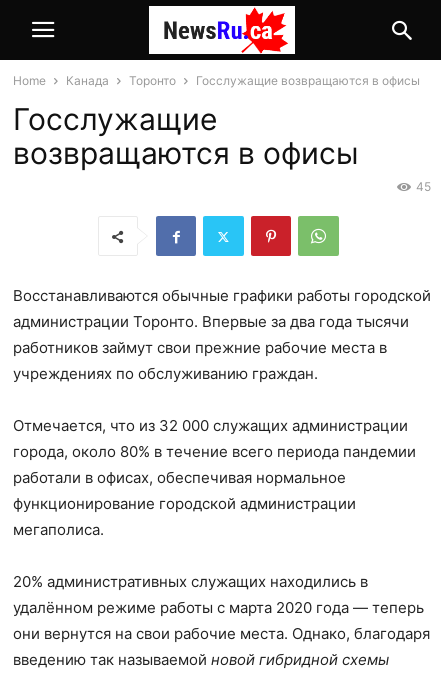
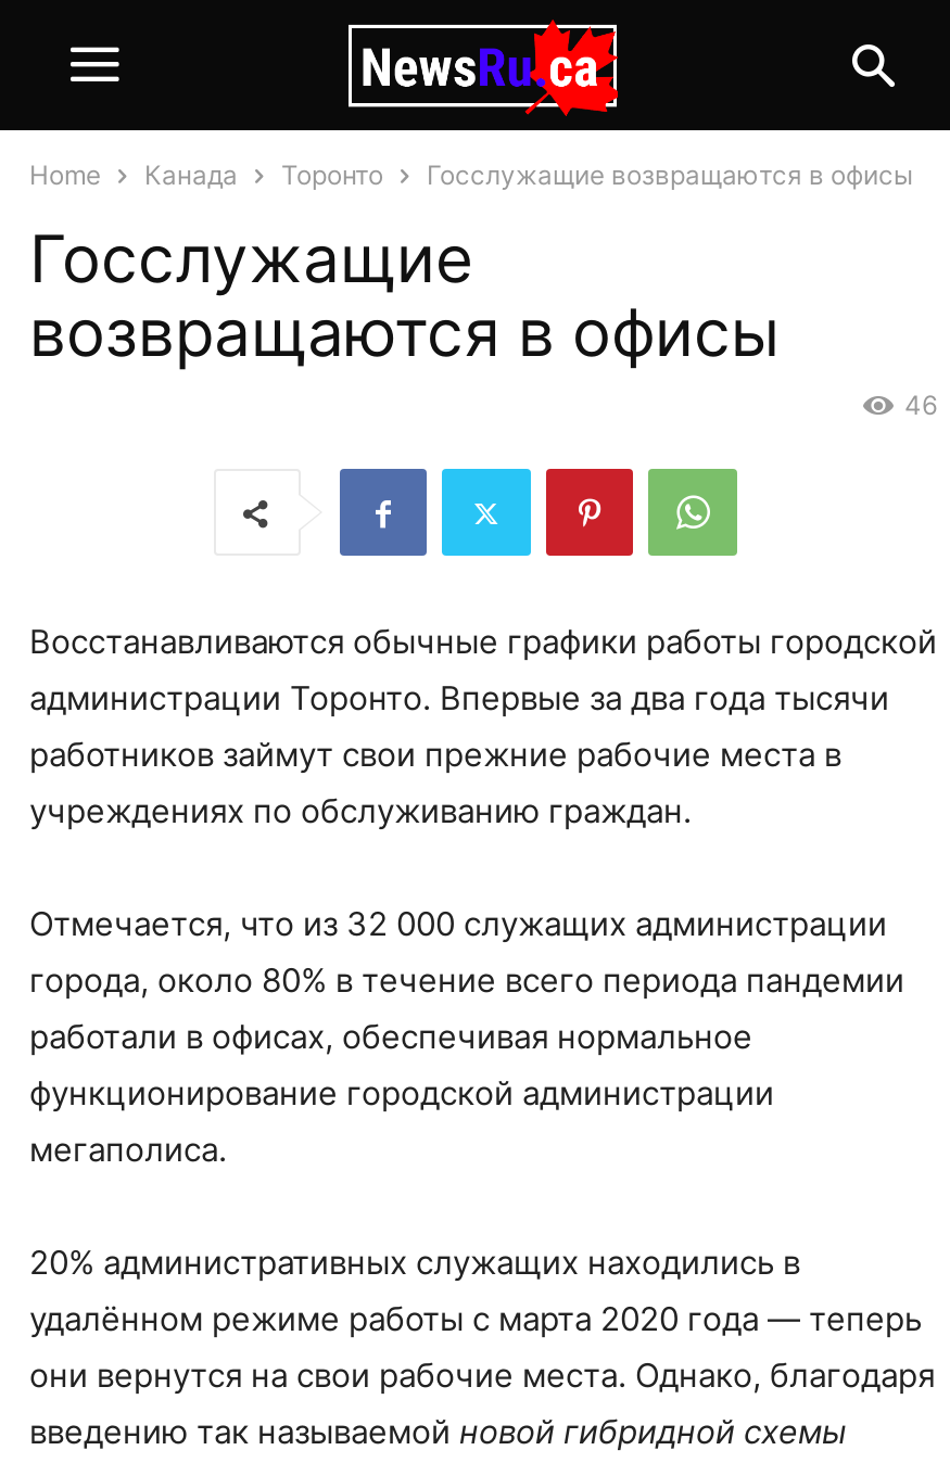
- [image]
+ [image]

- 45
+ 46
